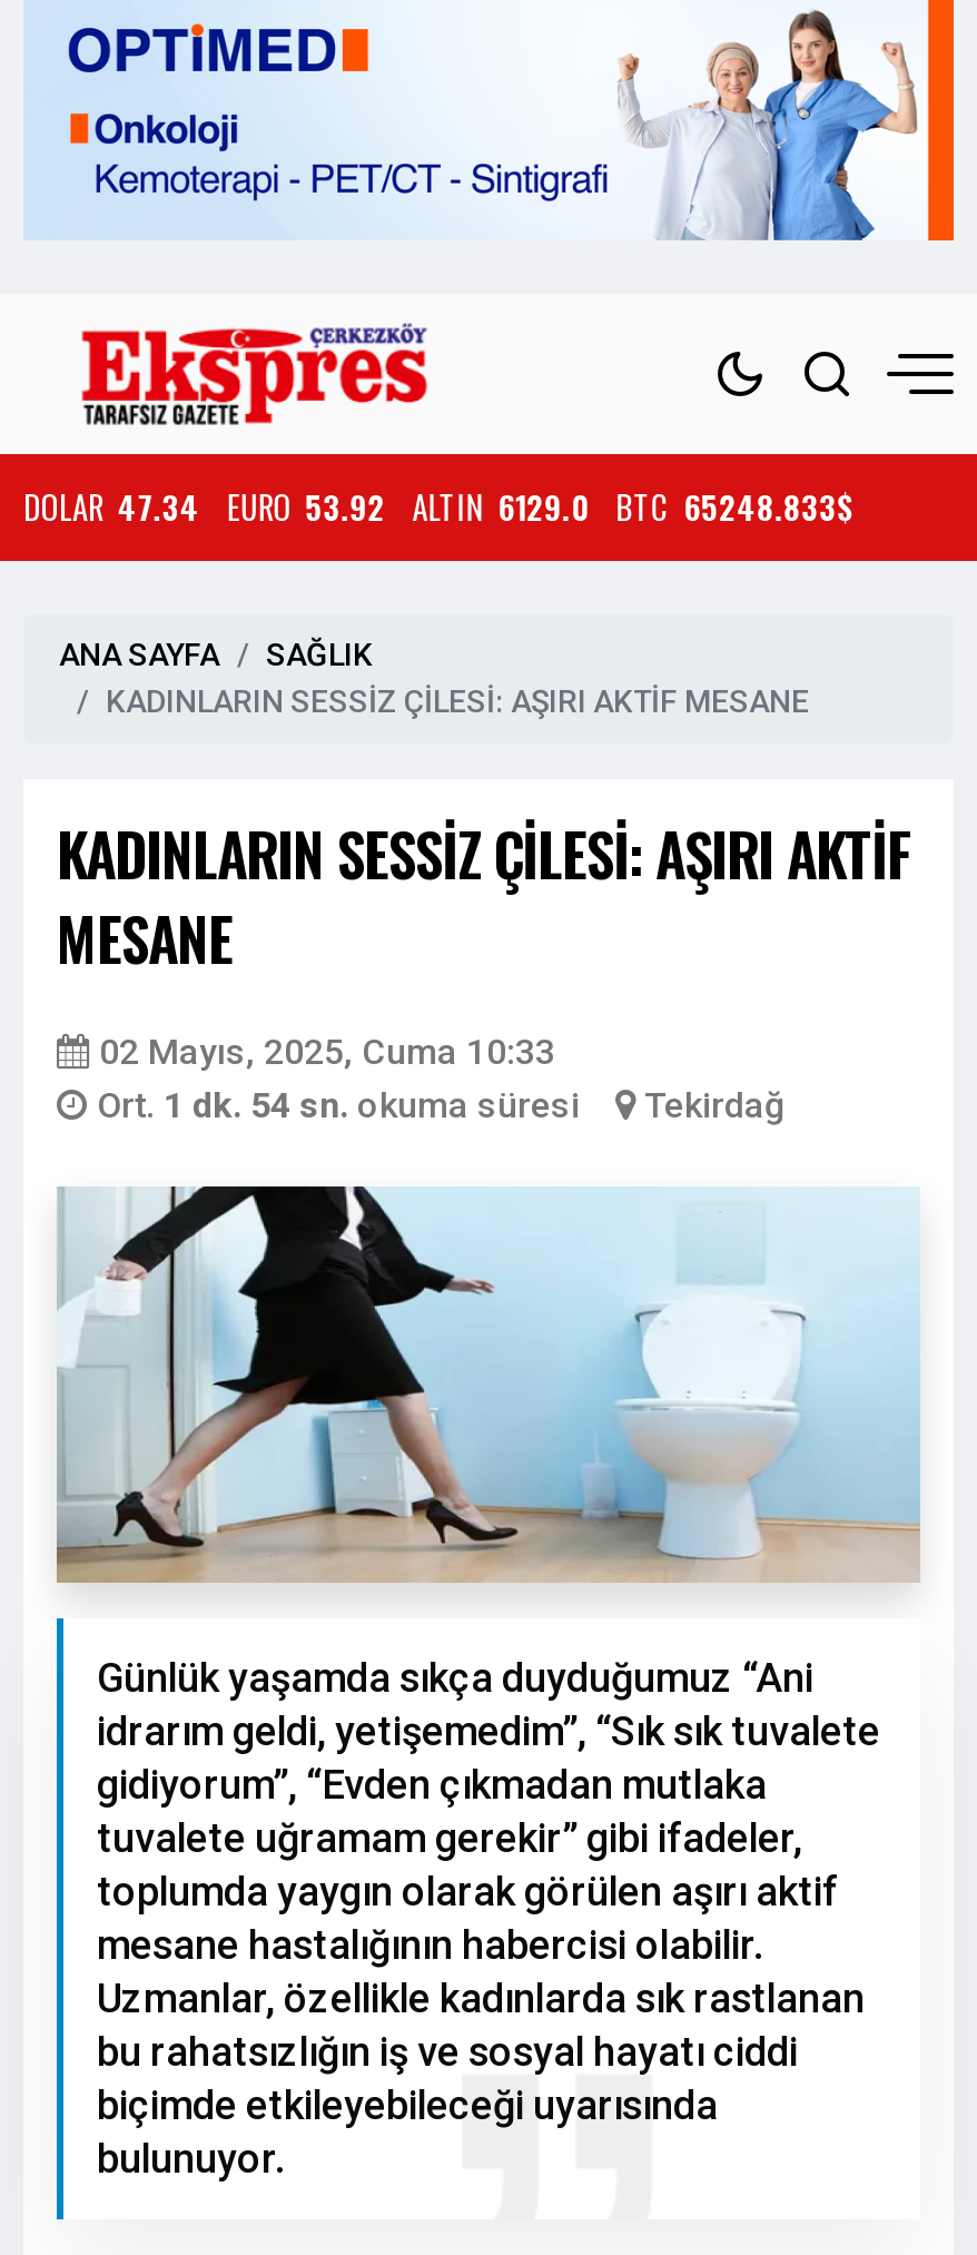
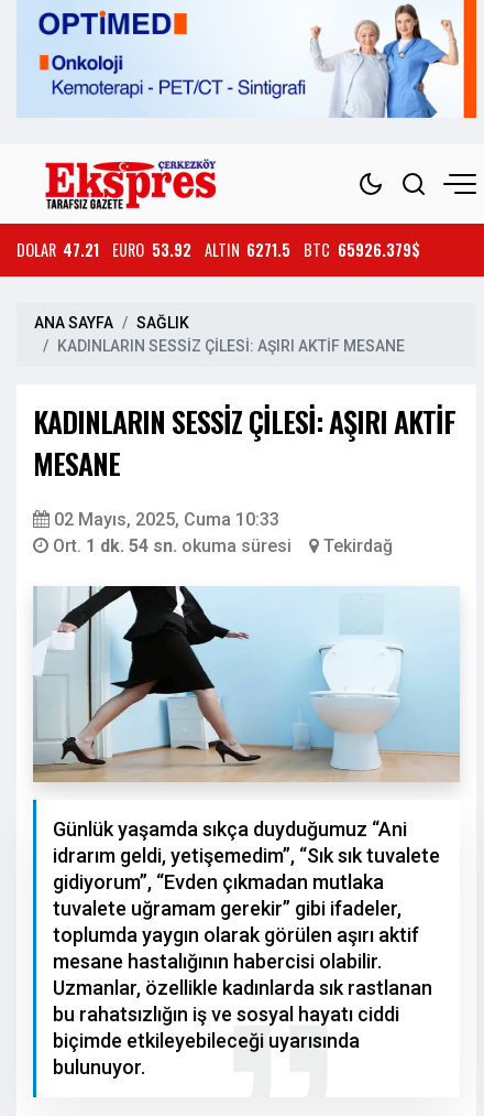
- DOLAR 47.34 EURO 53.92 ALTIN 6129.0 BTC 65248.833$
+ DOLAR 47.21 EURO 53.92 ALTIN 6271.5 BTC 65926.379$
